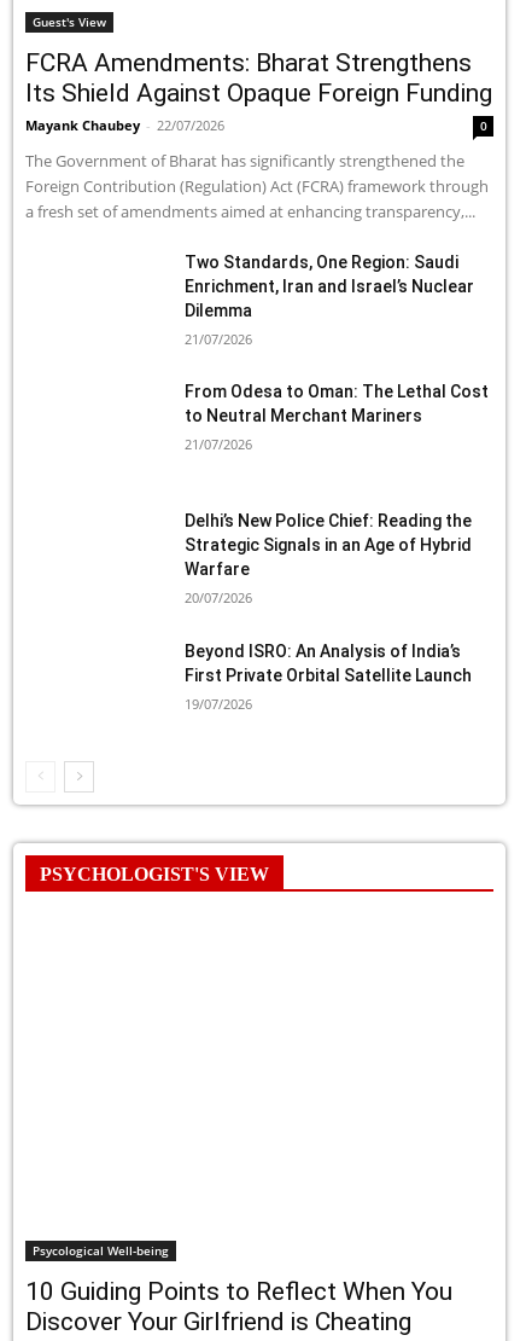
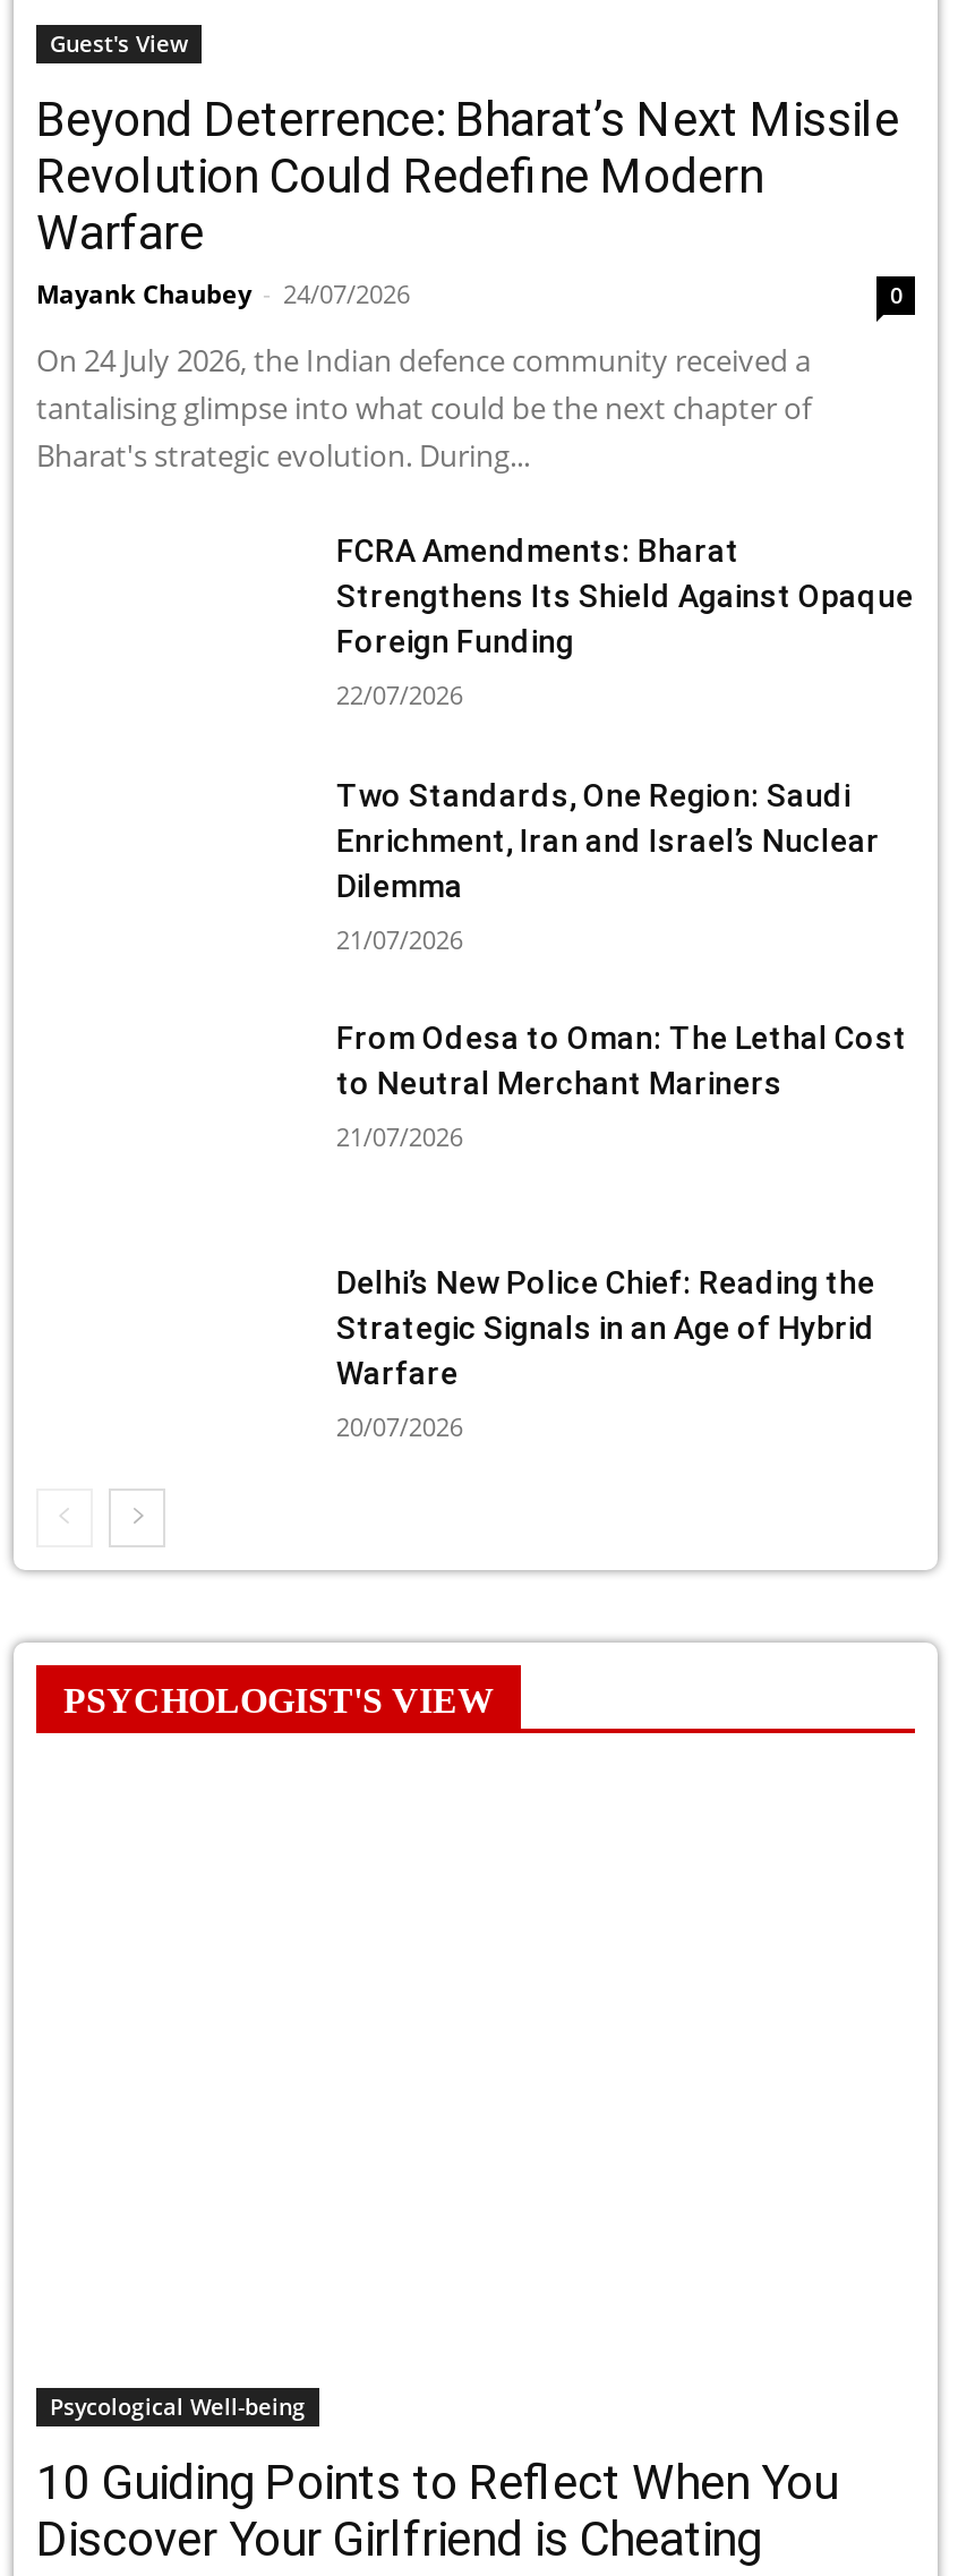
- FCRA Amendments: Bharat Strengthens
- Its Shield Against Opaque Foreign Funding
- Mayank Chaubey - 22/07/2026
+ Beyond Deterrence: Bharat’s Next Missile
+ Revolution Could Redefine Modern
+ Warfare
+ Mayank Chaubey - 24/07/2026

- The Government of Bharat has significantly strengthened the
- Foreign Contribution (Regulation) Act (FCRA) framework through
- a fresh set of amendments aimed at enhancing transparency,...
+ On 24 July 2026, the Indian defence community received a
+ tantalising glimpse into what could be the next chapter of
+ Bharat's strategic evolution. During...
+ FCRA Amendments: Bharat
+ Strengthens Its Shield Against Opaque
+ Foreign Funding
+ 22/07/2026

moved down: Two Standards, One Region: Saudi | Enrichment, Iran and Israel’s Nuclear | Dilemma | ... | Warfare | 20/07/2026

- Beyond ISRO: An Analysis of India’s
- First Private Orbital Satellite Launch
- 19/07/2026
